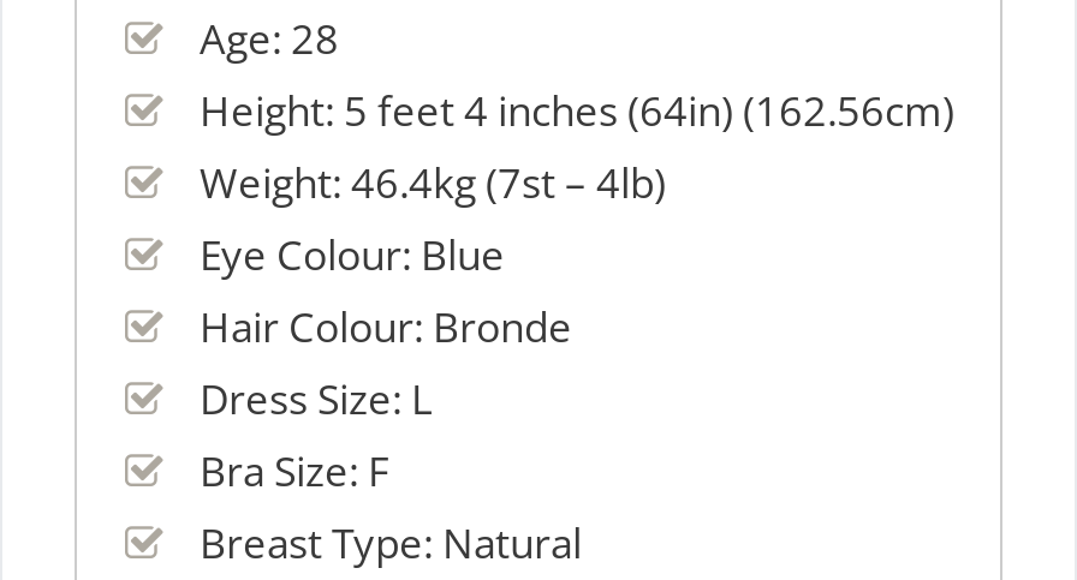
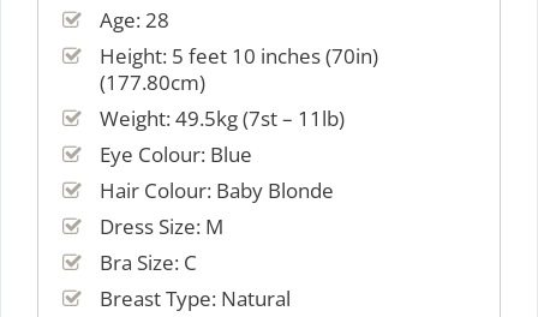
- Height: 5 feet 4 inches (64in) (162.56cm)
- Weight: 46.4kg (7st – 4lb)
+ Height: 5 feet 10 inches (70in)
+ (177.80cm)
+ Weight: 49.5kg (7st – 11lb)

- Hair Colour: Bronde
- Dress Size: L
- Bra Size: F
+ Hair Colour: Baby Blonde
+ Dress Size: M
+ Bra Size: C
